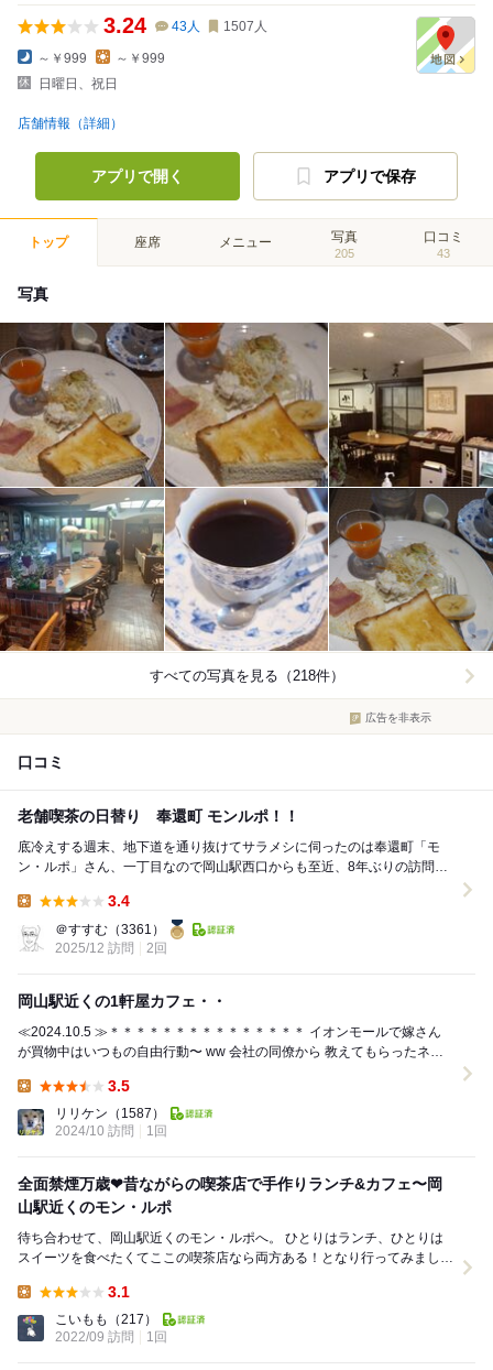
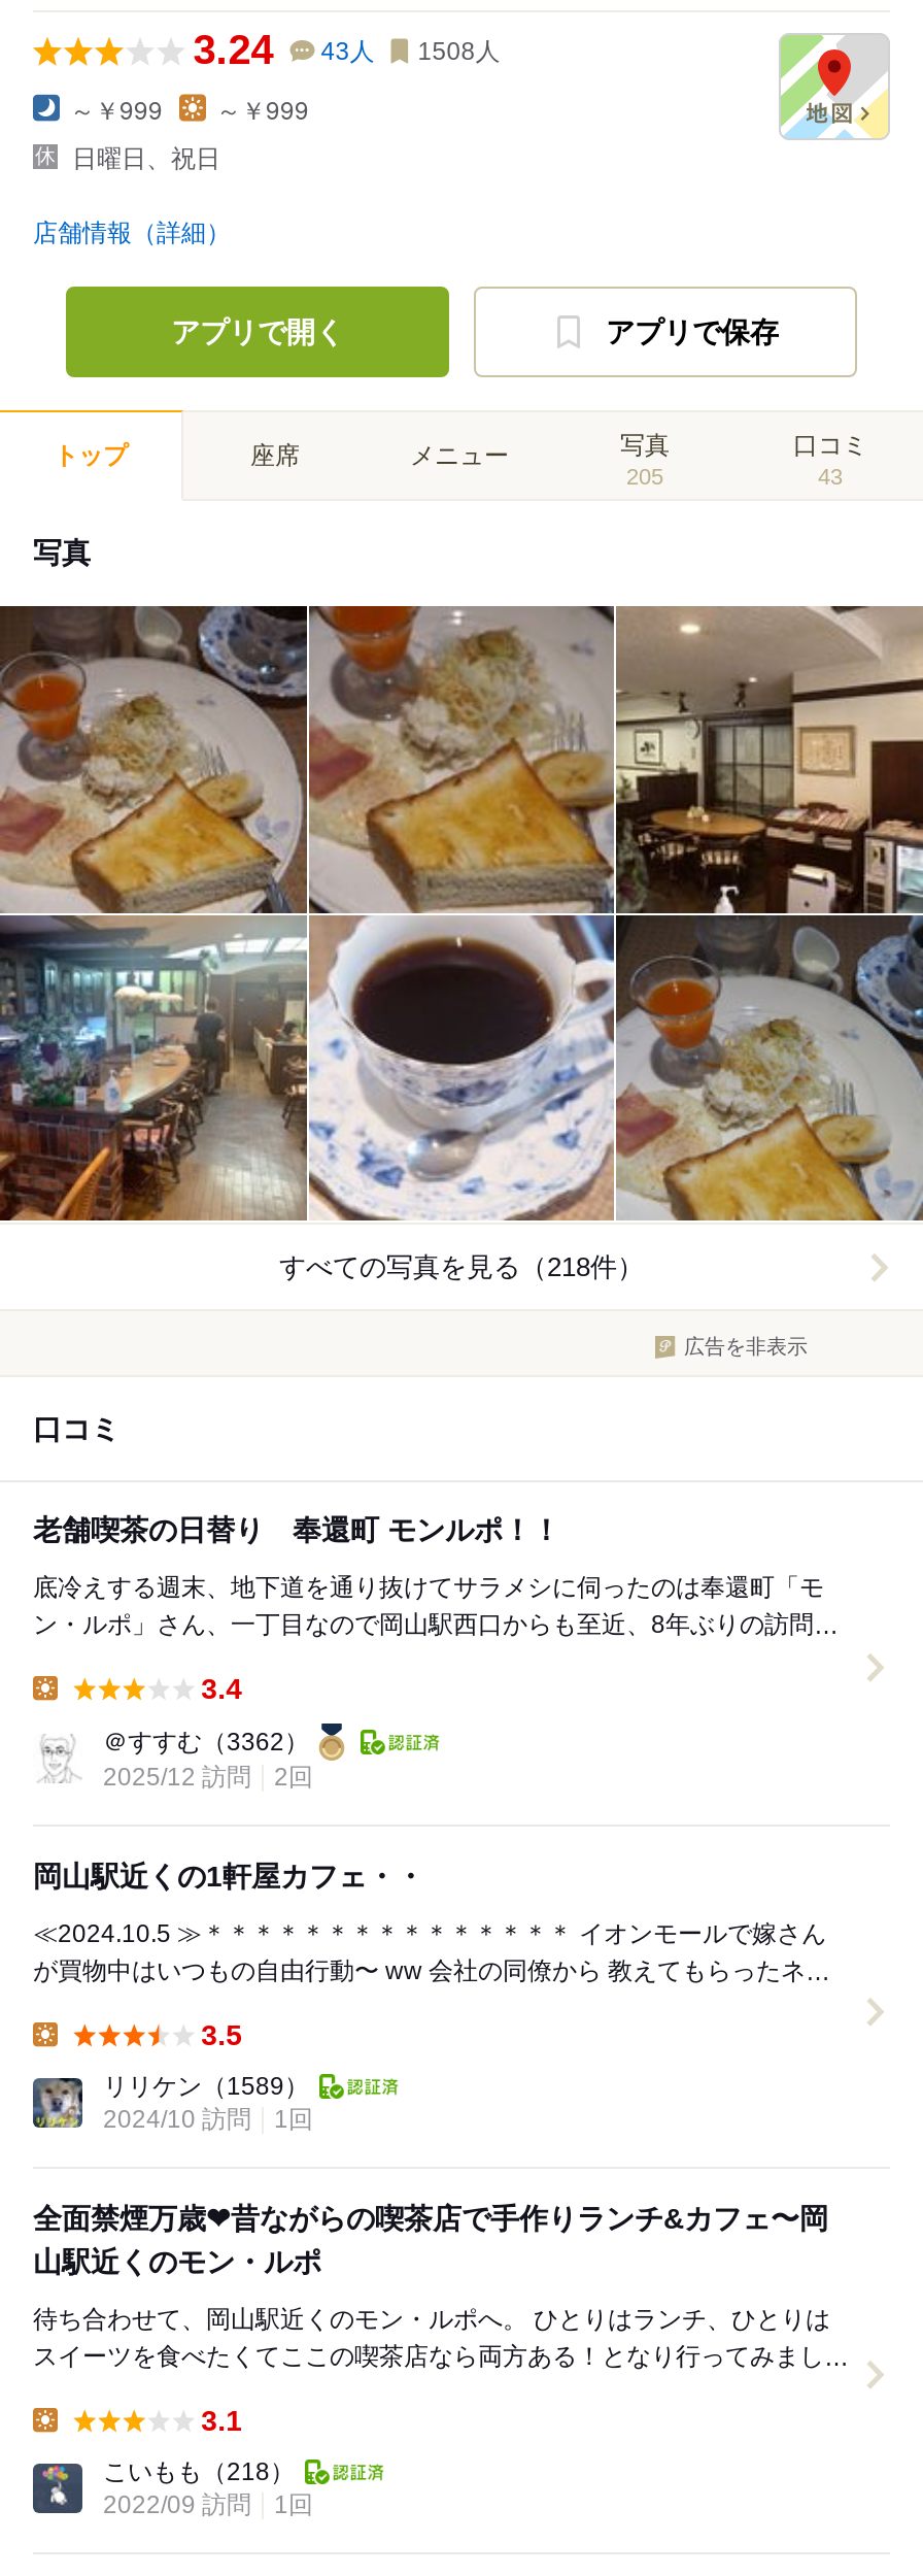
- 3.24 43人 1507人
+ 3.24 43人 1508人

- ＠すすむ（3361）
+ ＠すすむ（3362）

- リリケン（1587）
+ リリケン（1589）

- こいもも（217）
+ こいもも（218）
